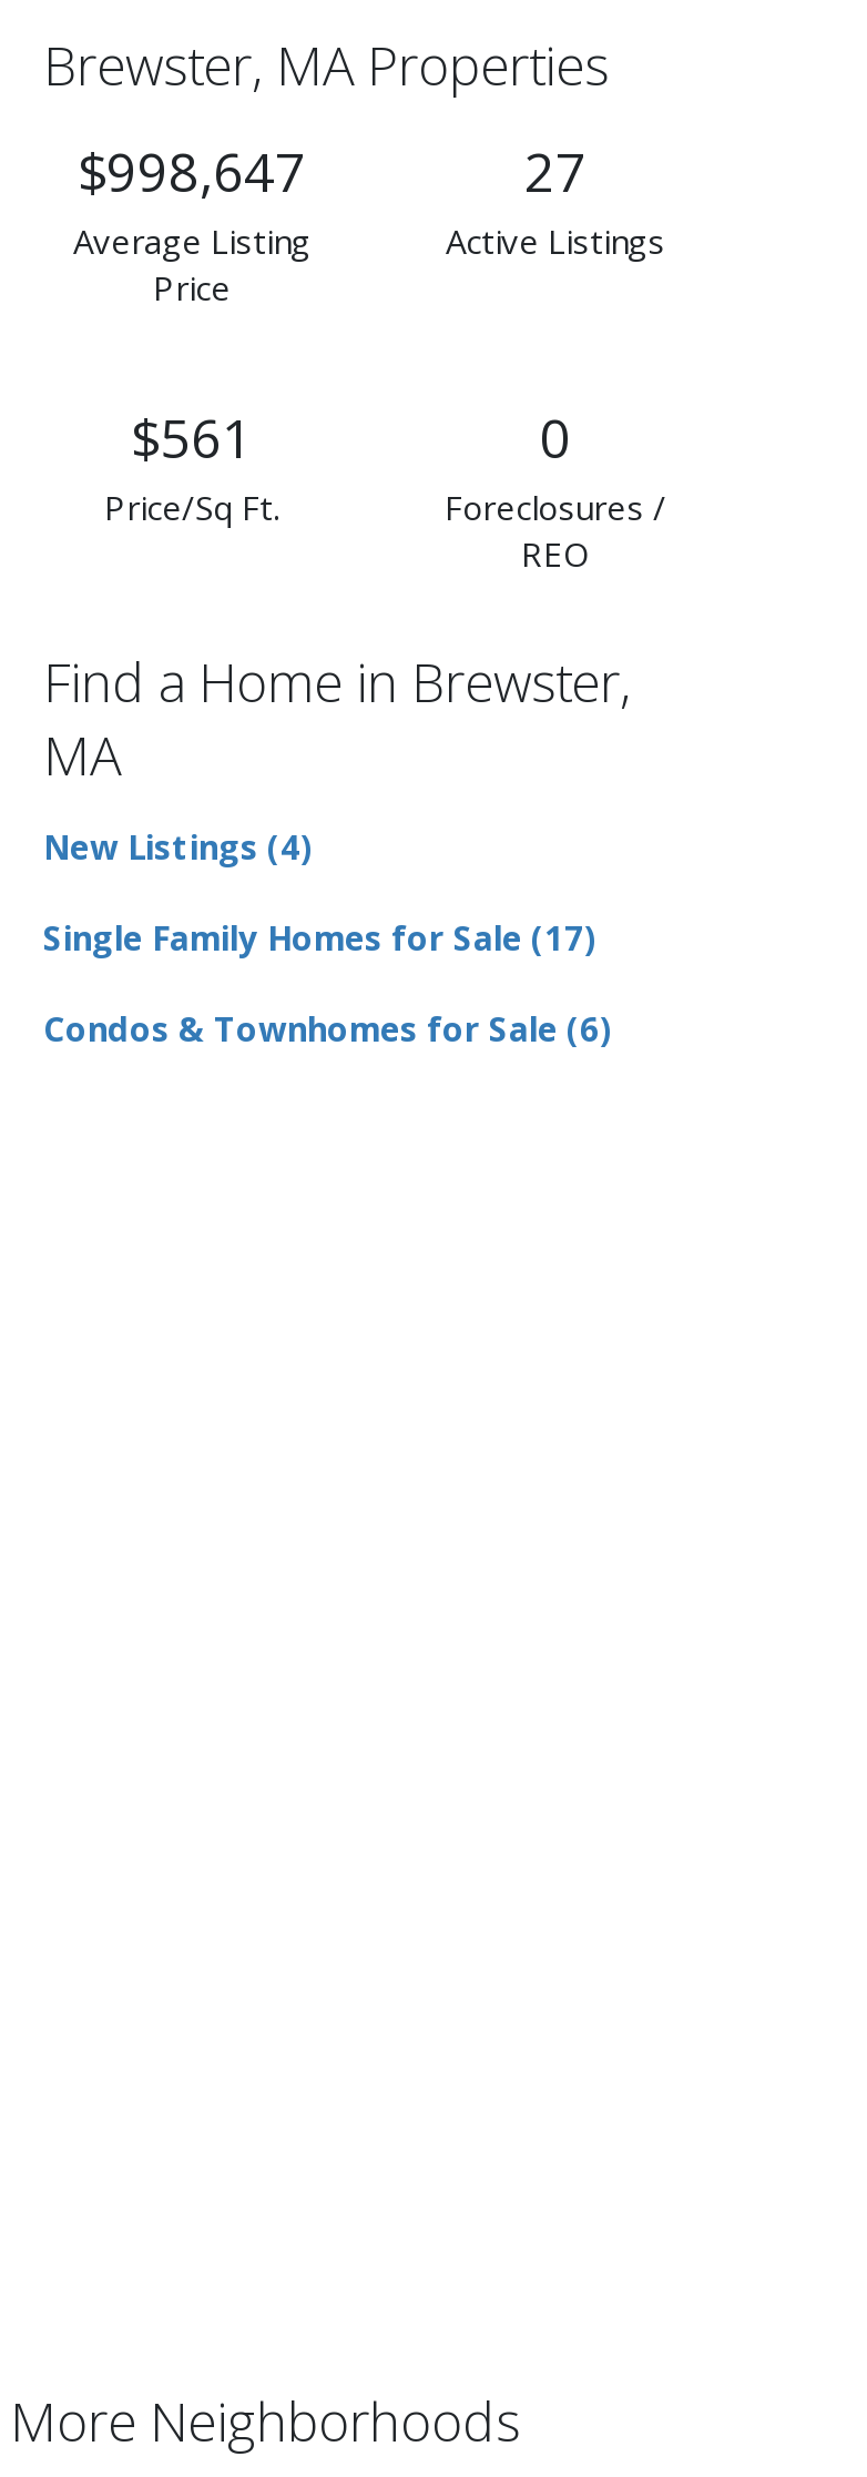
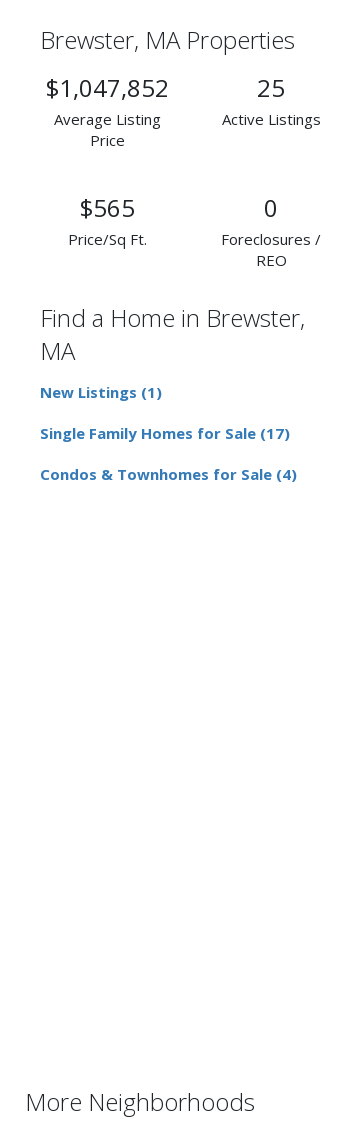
- $998,647
+ $1,047,852

- 27
+ 25

- $561
+ $565

- New Listings (4)
+ New Listings (1)

- Condos & Townhomes for Sale (6)
+ Condos & Townhomes for Sale (4)
